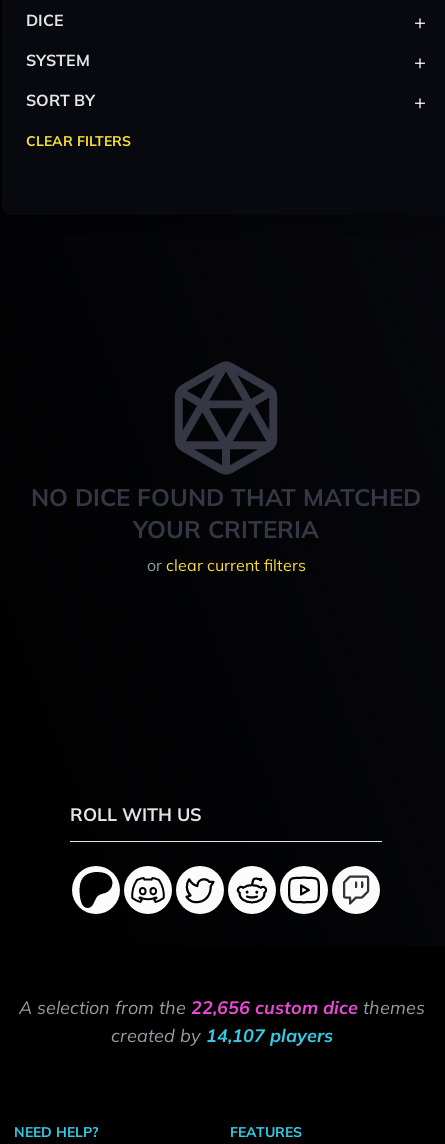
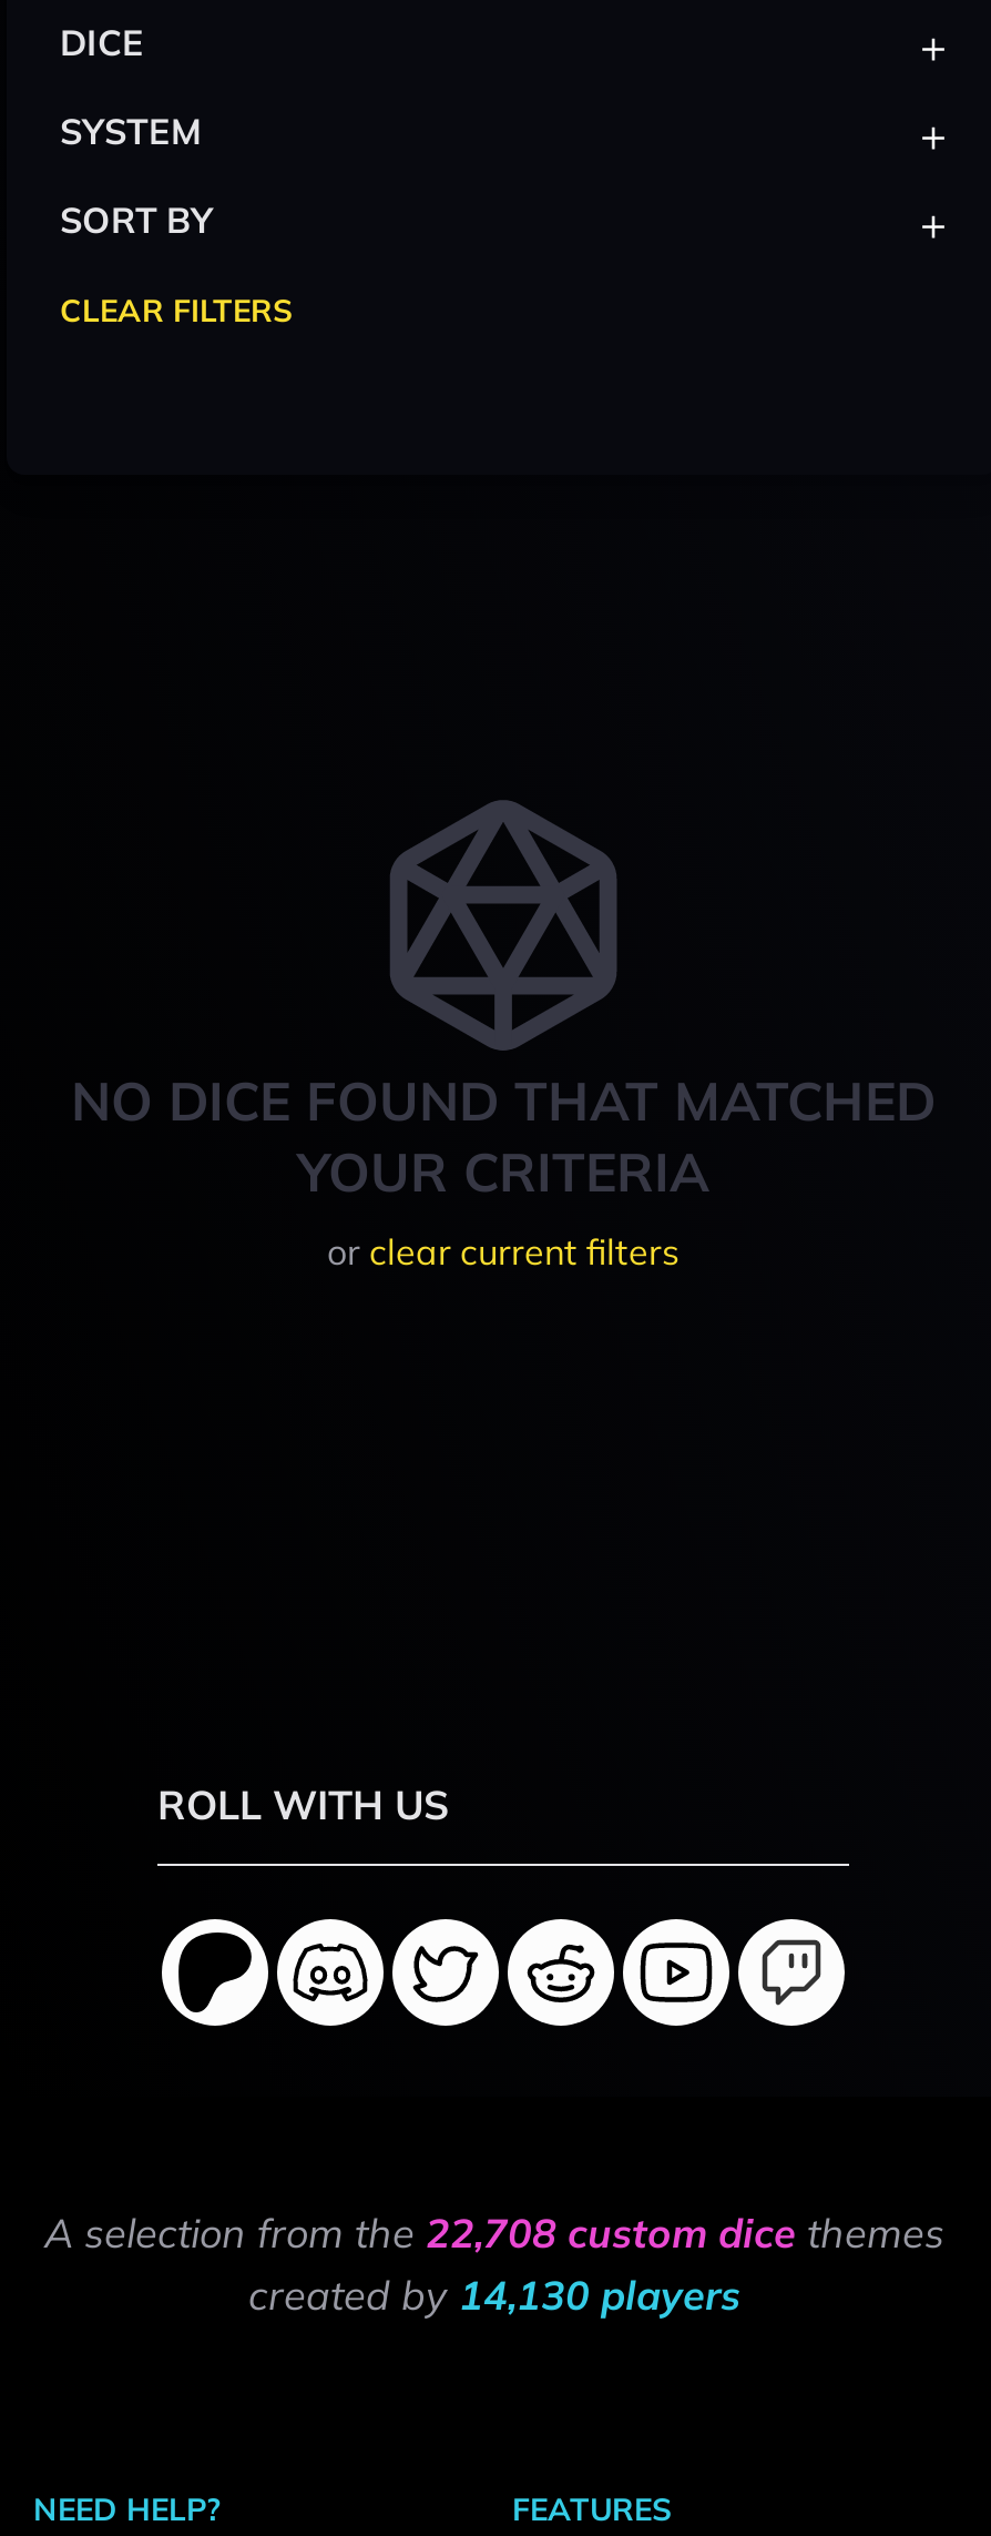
- A selection from the 22,656 custom dice themes
+ A selection from the 22,708 custom dice themes

- created by 14,107 players
+ created by 14,130 players
